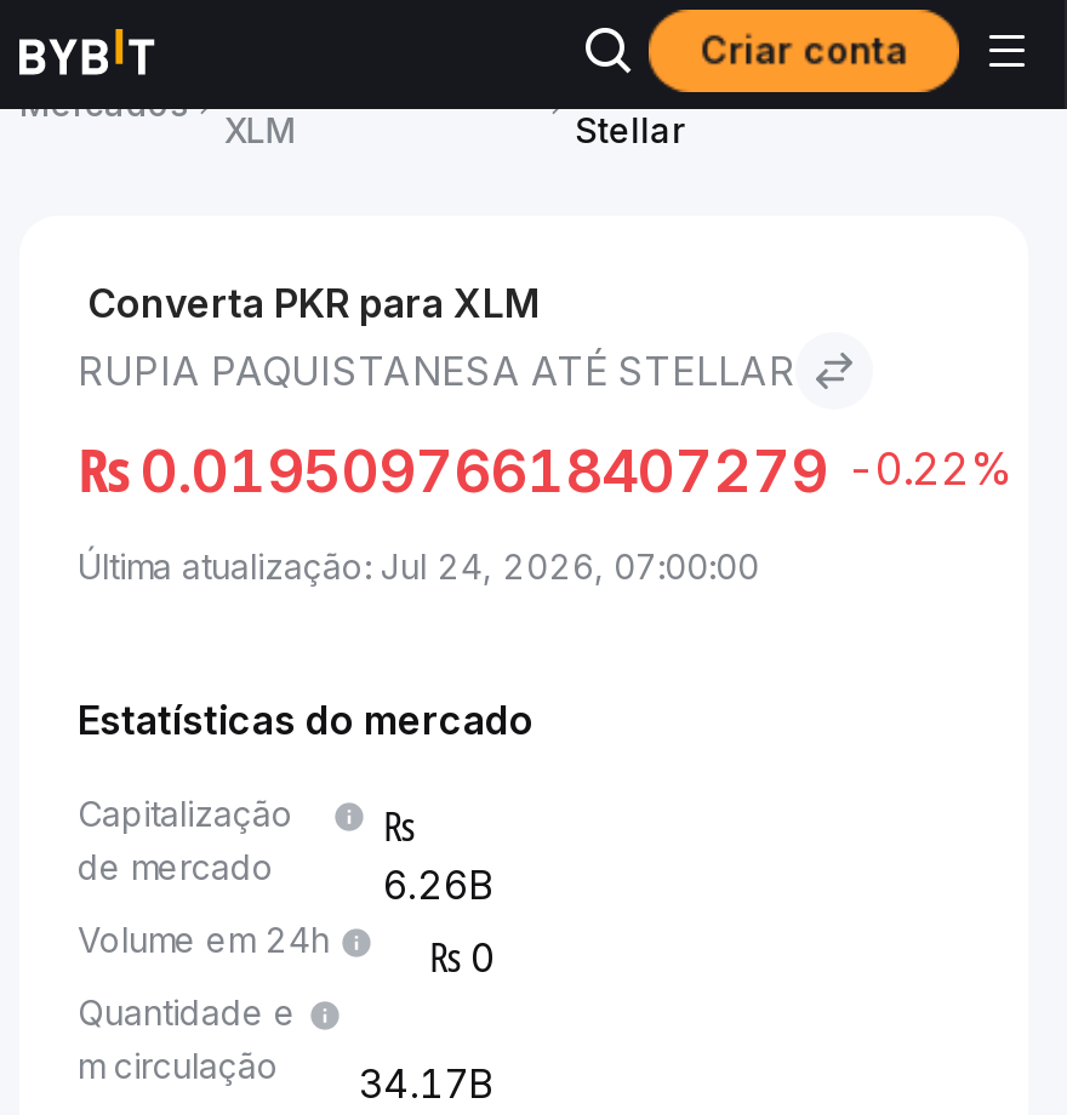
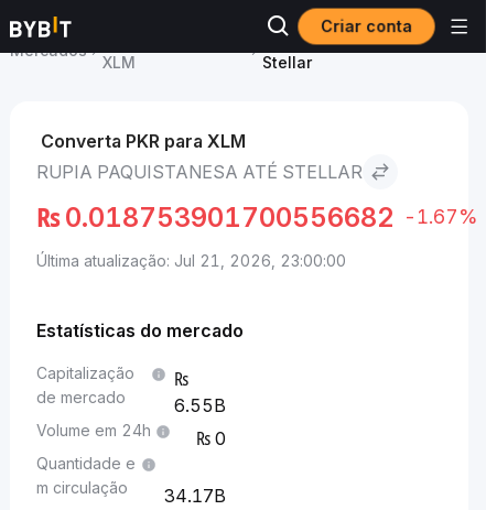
- ₨ 0.01950976618407279 -0.22%
+ ₨ 0.018753901700556682 -1.67%

- Última atualização: Jul 24, 2026, 07:00:00
+ Última atualização: Jul 21, 2026, 23:00:00

- 6.26B
+ 6.55B
